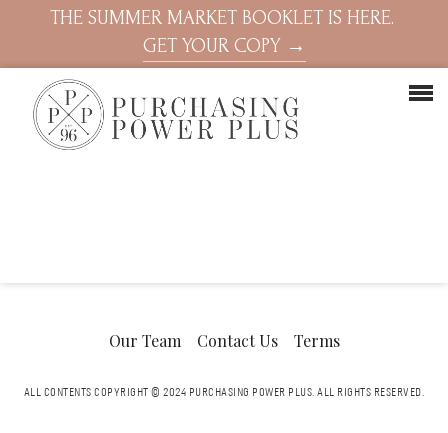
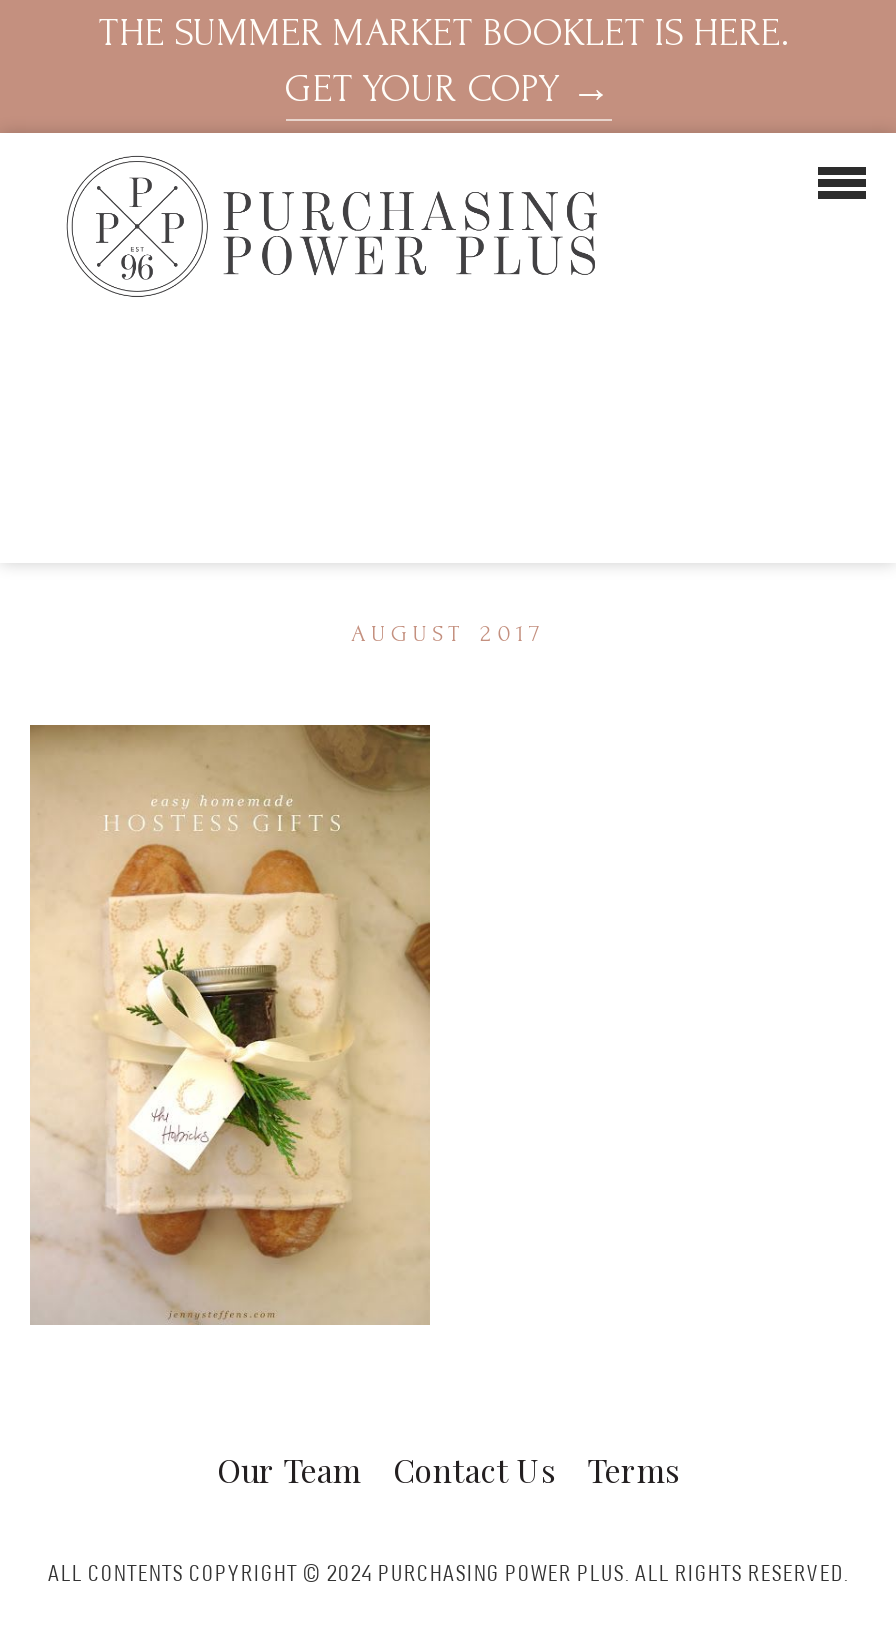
+ [image]

+ AUGUST 2017
